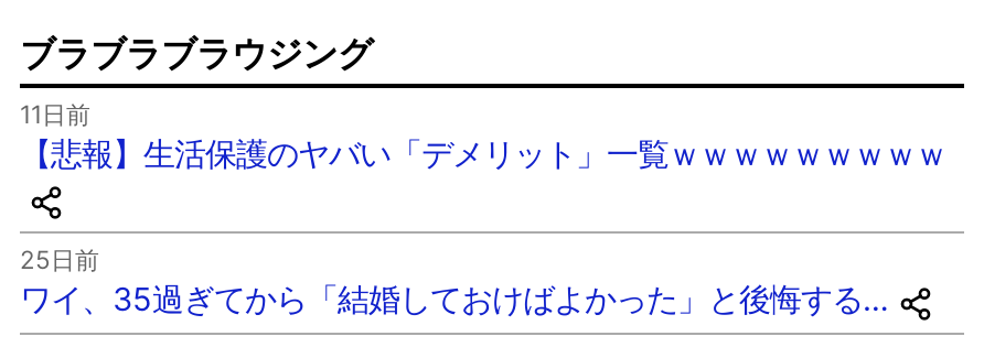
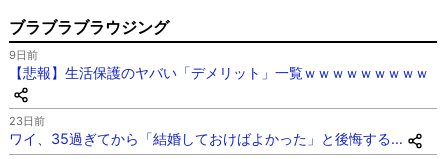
- 11日前
+ 9日前

- 25日前
+ 23日前
